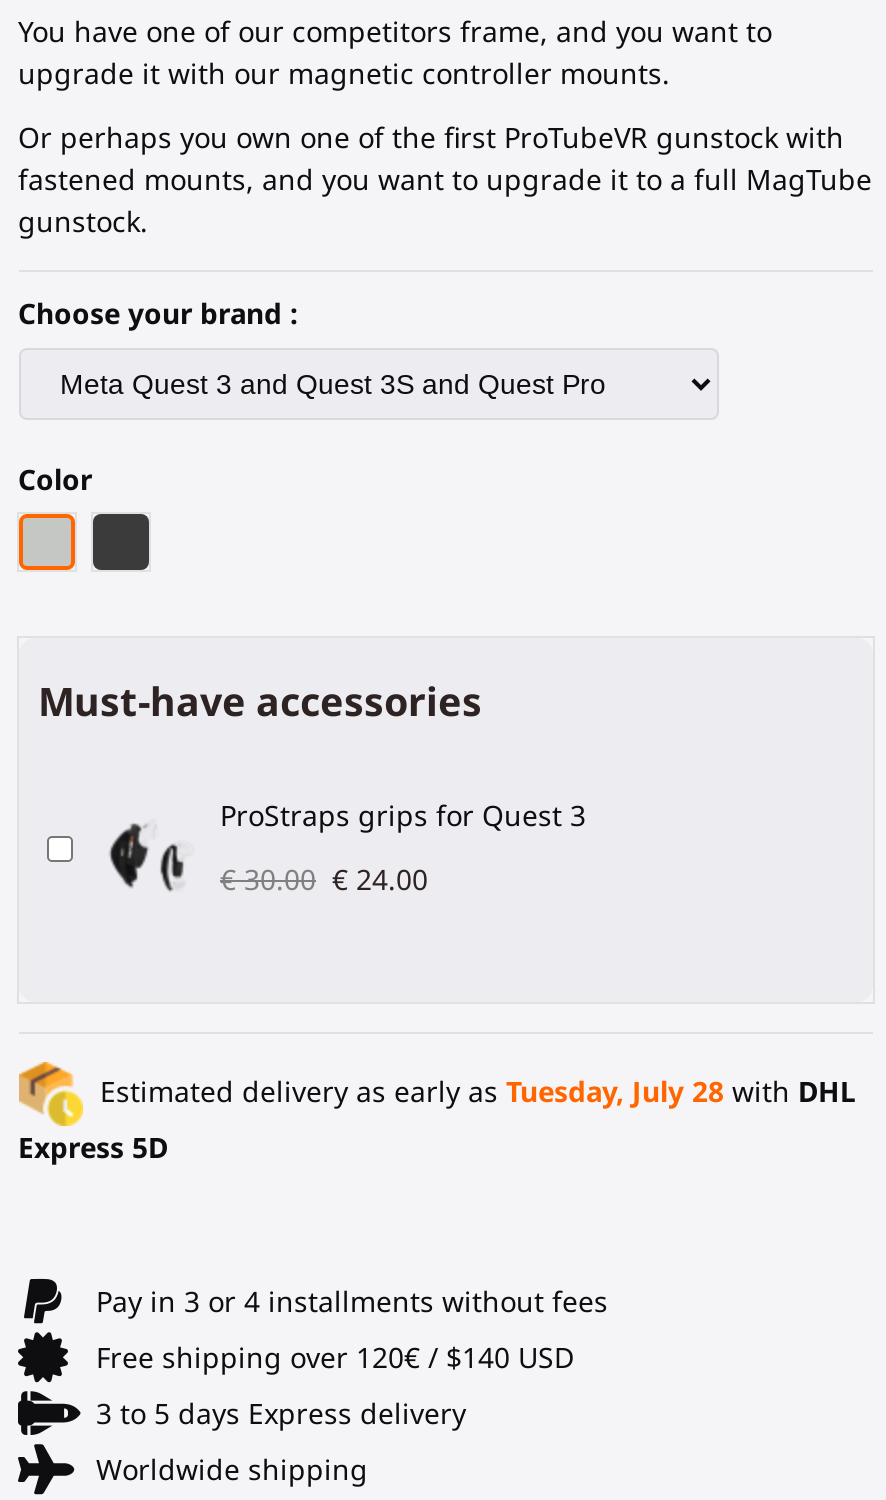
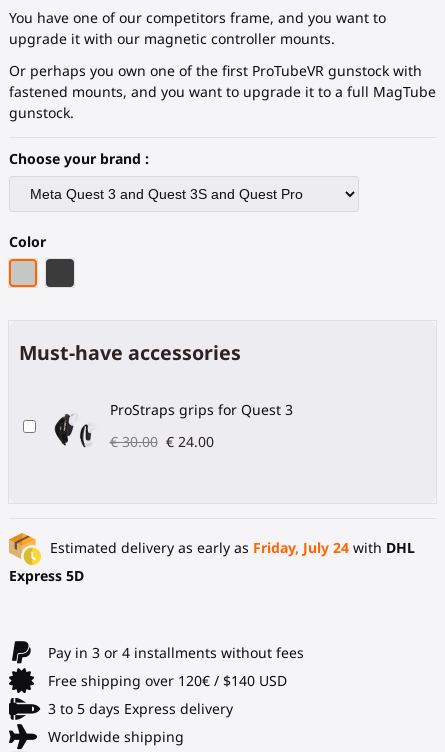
- Estimated delivery as early as Tuesday, July 28 with DHL
+ Estimated delivery as early as Friday, July 24 with DHL
